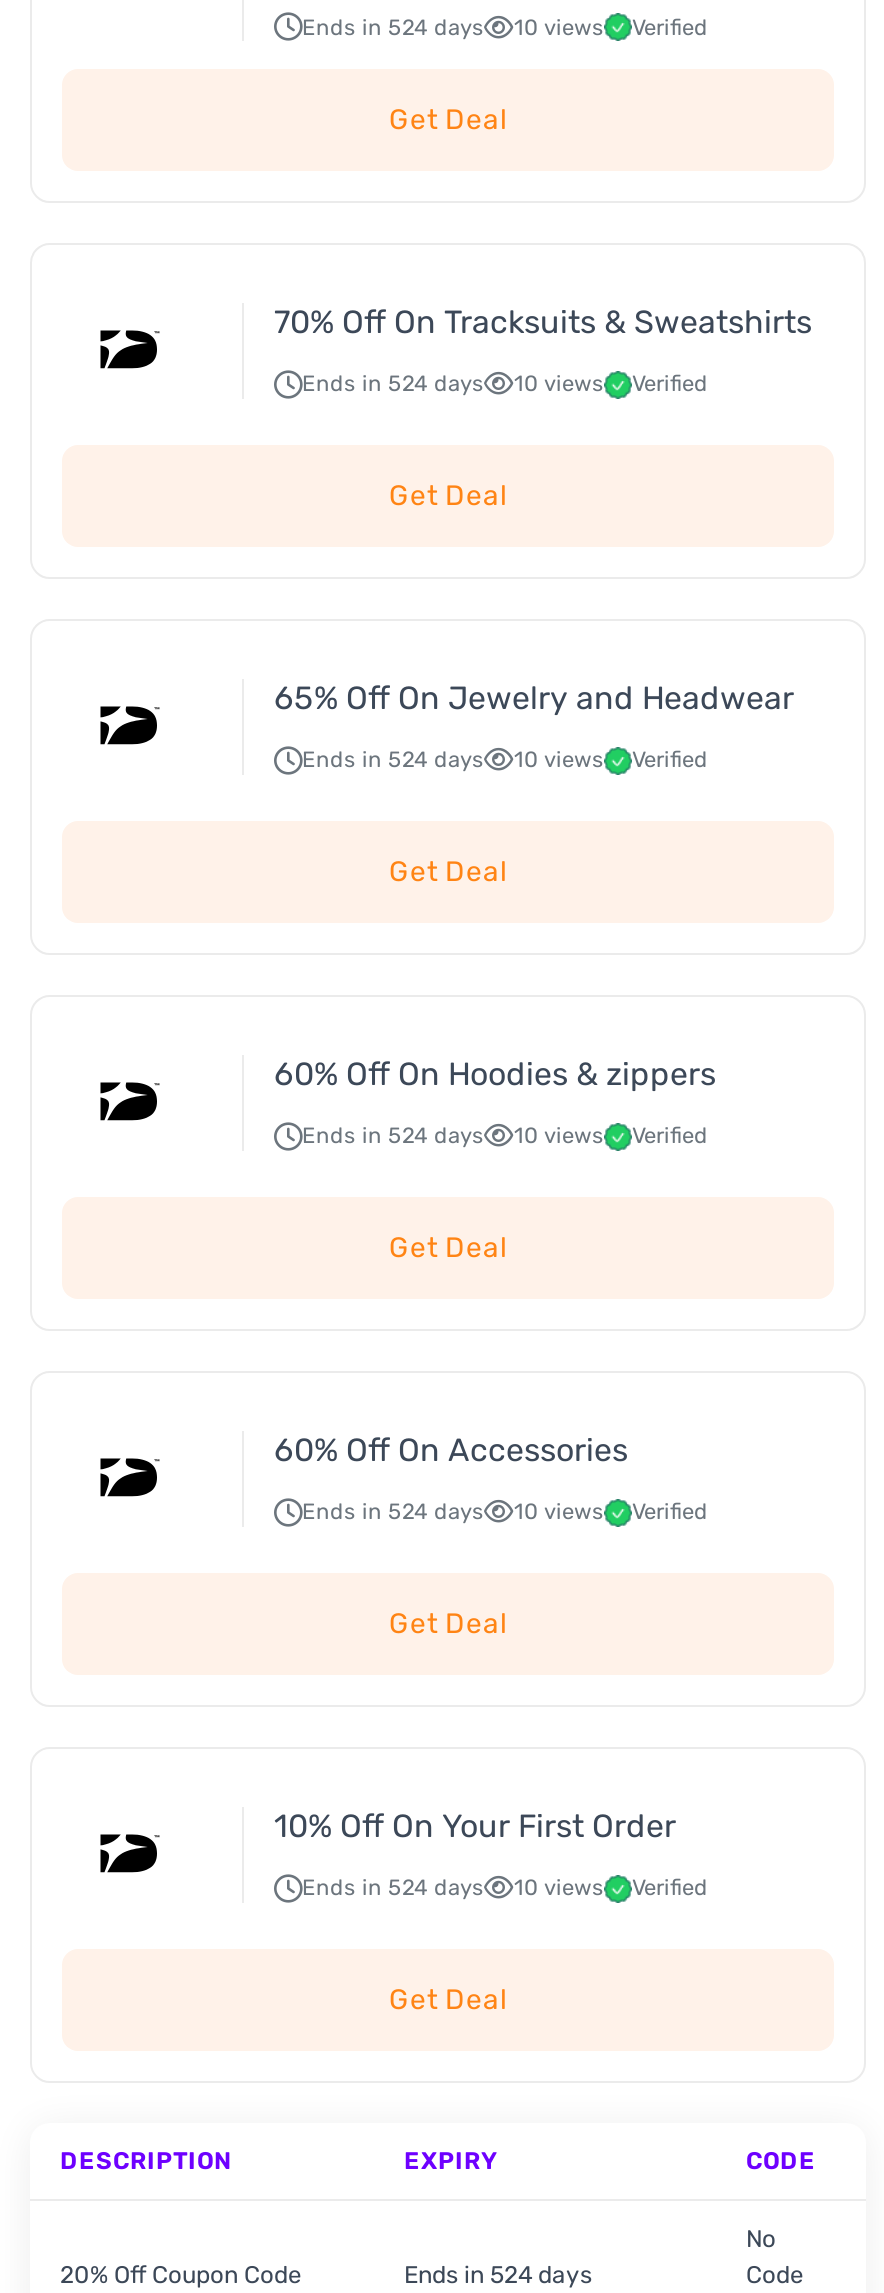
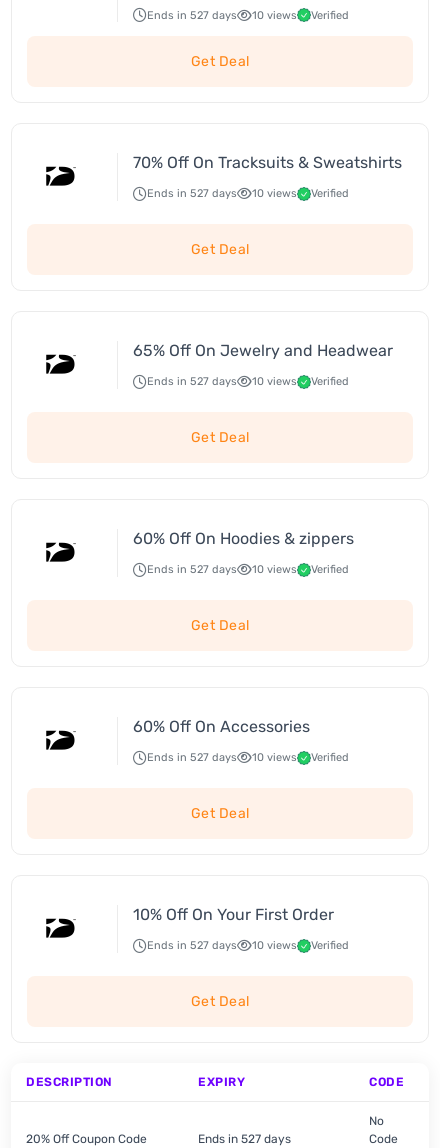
- Ends in 524 days 10 views Verified
+ Ends in 527 days 10 views Verified

- Ends in 524 days 10 views Verified
+ Ends in 527 days 10 views Verified

- Ends in 524 days 10 views Verified
+ Ends in 527 days 10 views Verified

- Ends in 524 days 10 views Verified
+ Ends in 527 days 10 views Verified

- Ends in 524 days 10 views Verified
+ Ends in 527 days 10 views Verified

- Ends in 524 days 10 views Verified
+ Ends in 527 days 10 views Verified

- Ends in 524 days
+ Ends in 527 days
